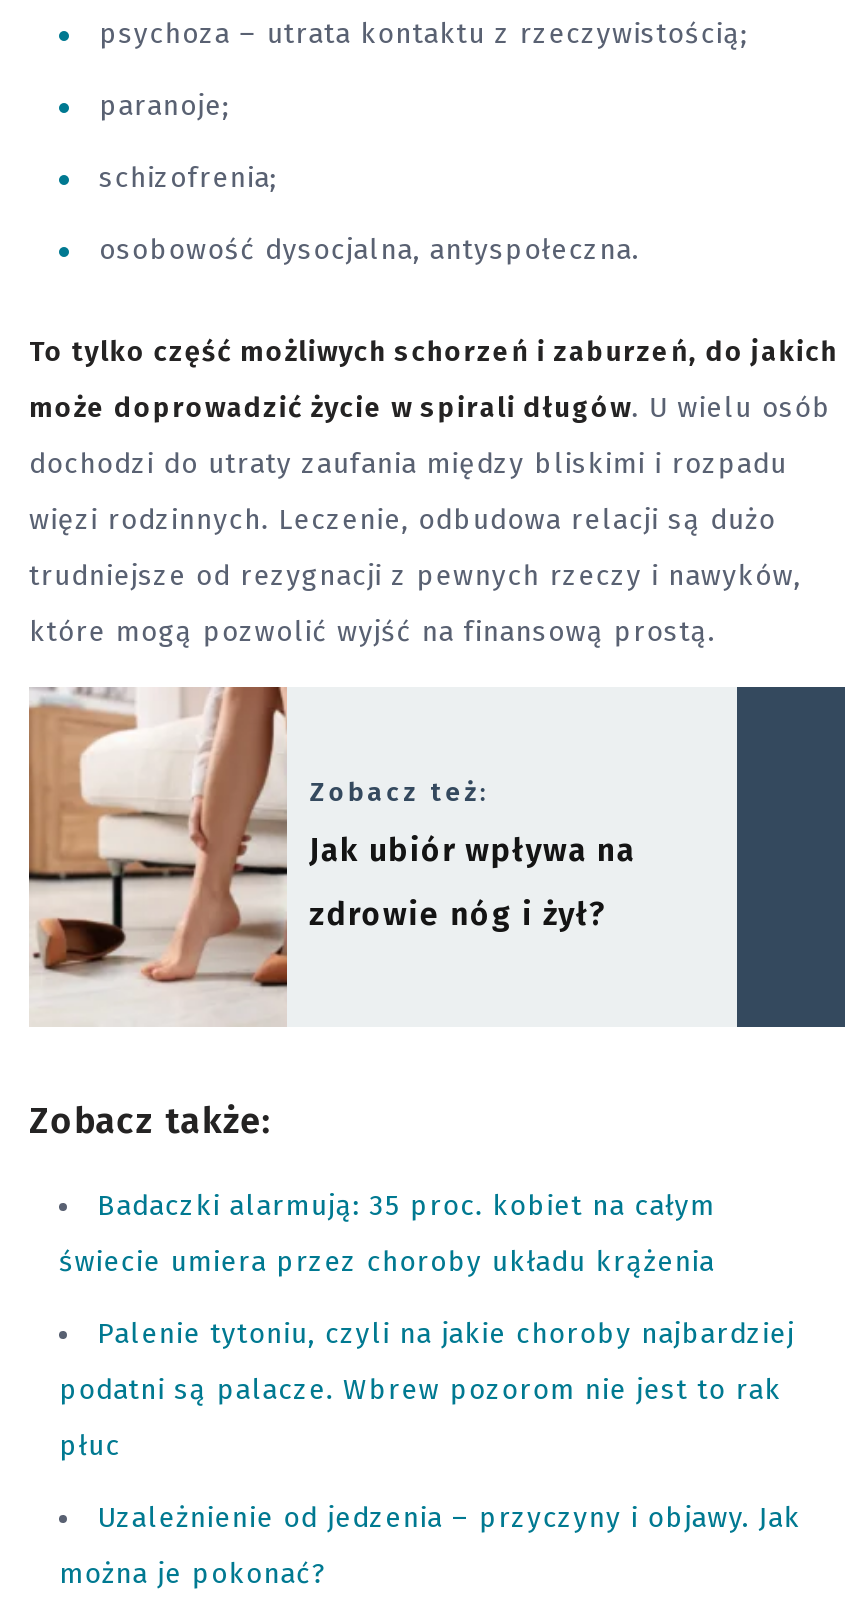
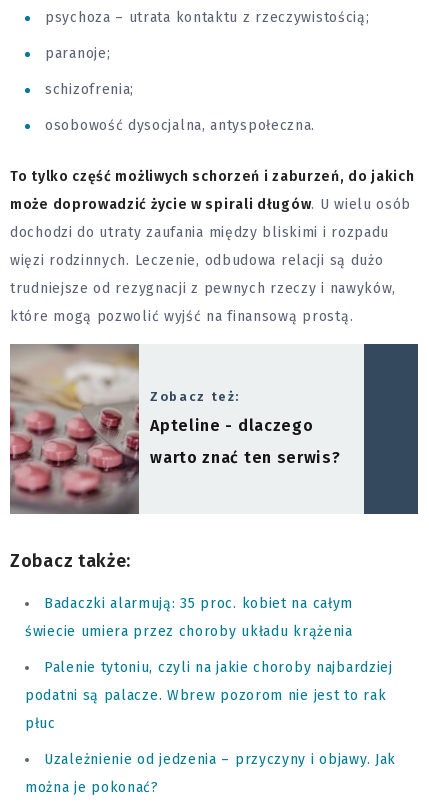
- [image]
- Jak ubiór wpływa na
+ [image]
+ Apteline - dlaczego

- zdrowie nóg i żył?
+ warto znać ten serwis?
